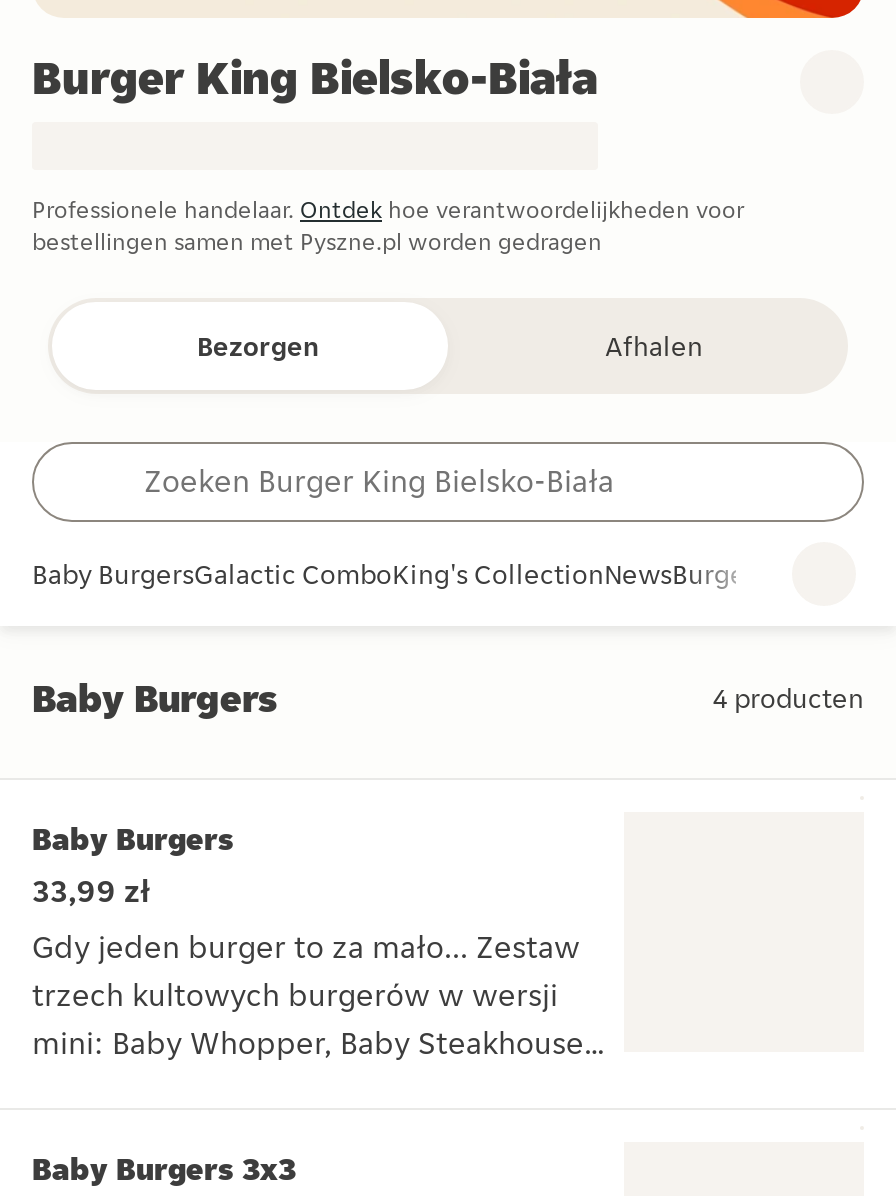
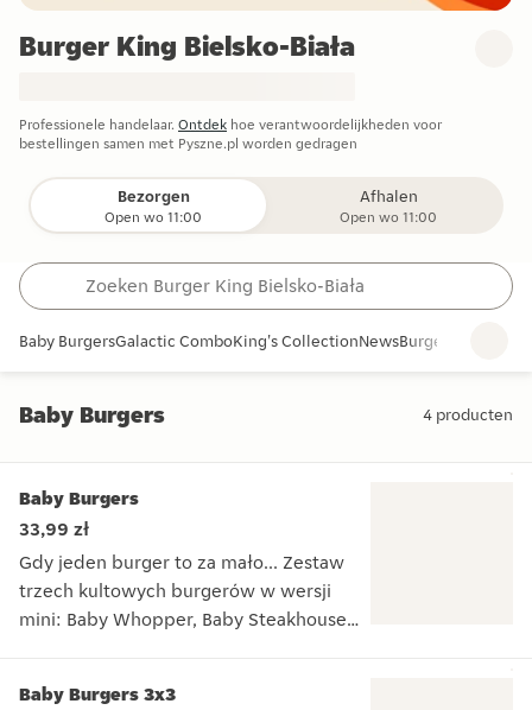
+ Open wo 11:00

+ Open wo 11:00
